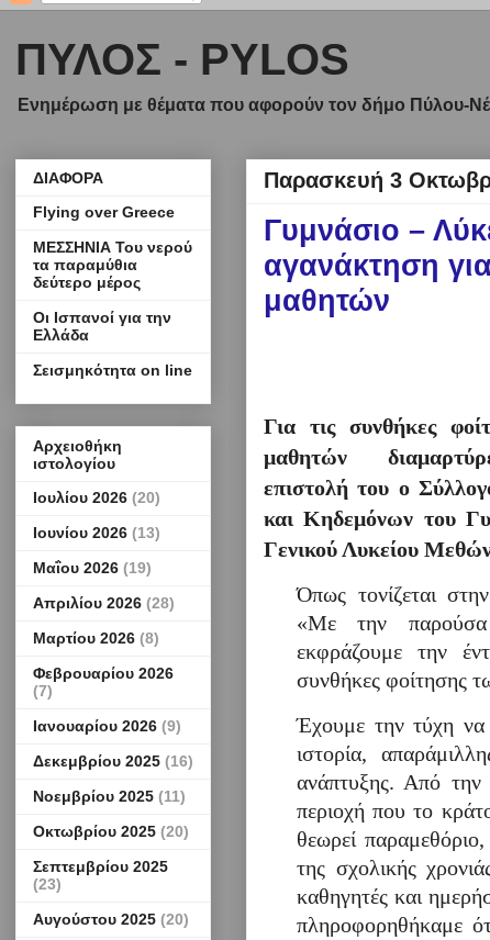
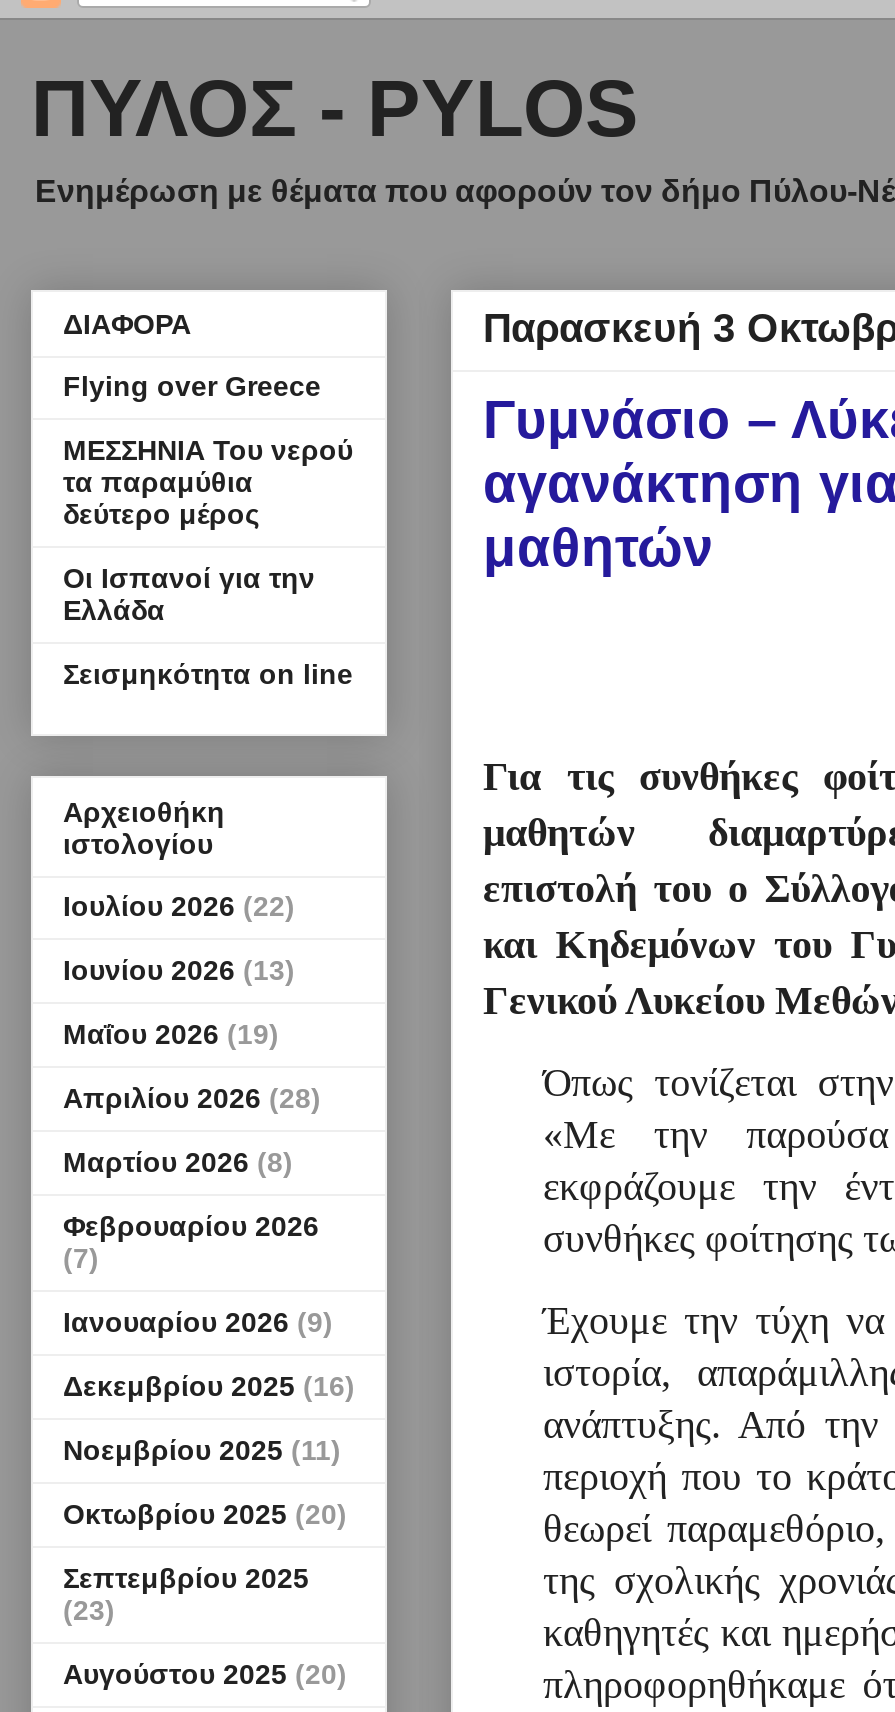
- Ιουλίου 2026 (20)
+ Ιουλίου 2026 (22)
